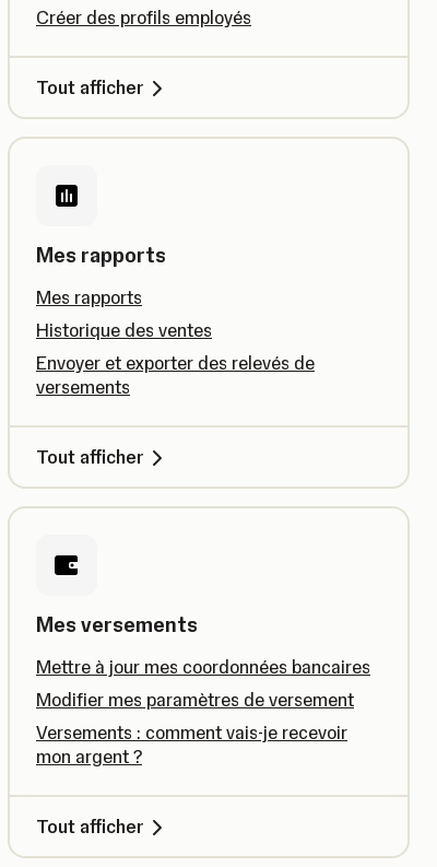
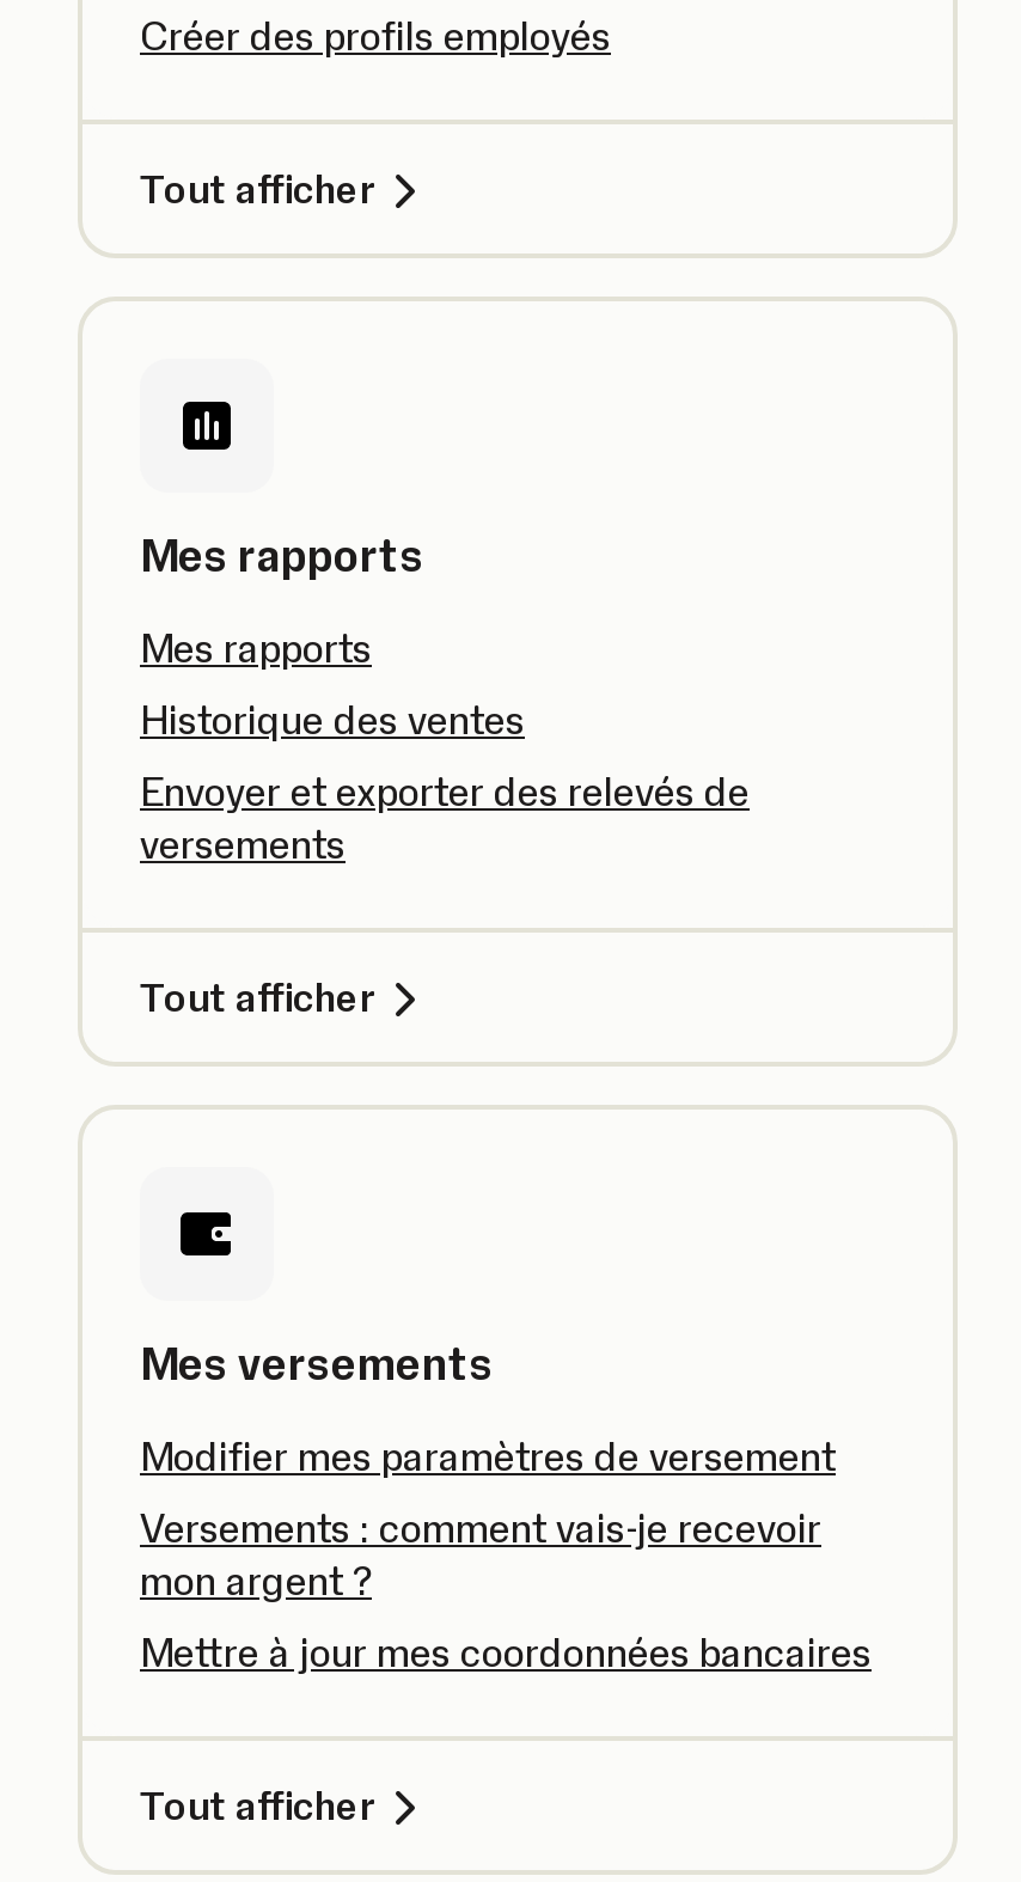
moved down: Mettre à jour mes coordonnées bancaires

moved up: Modifier mes paramètres de versement | Versements : comment vais-je recevoir | mon argent ?
